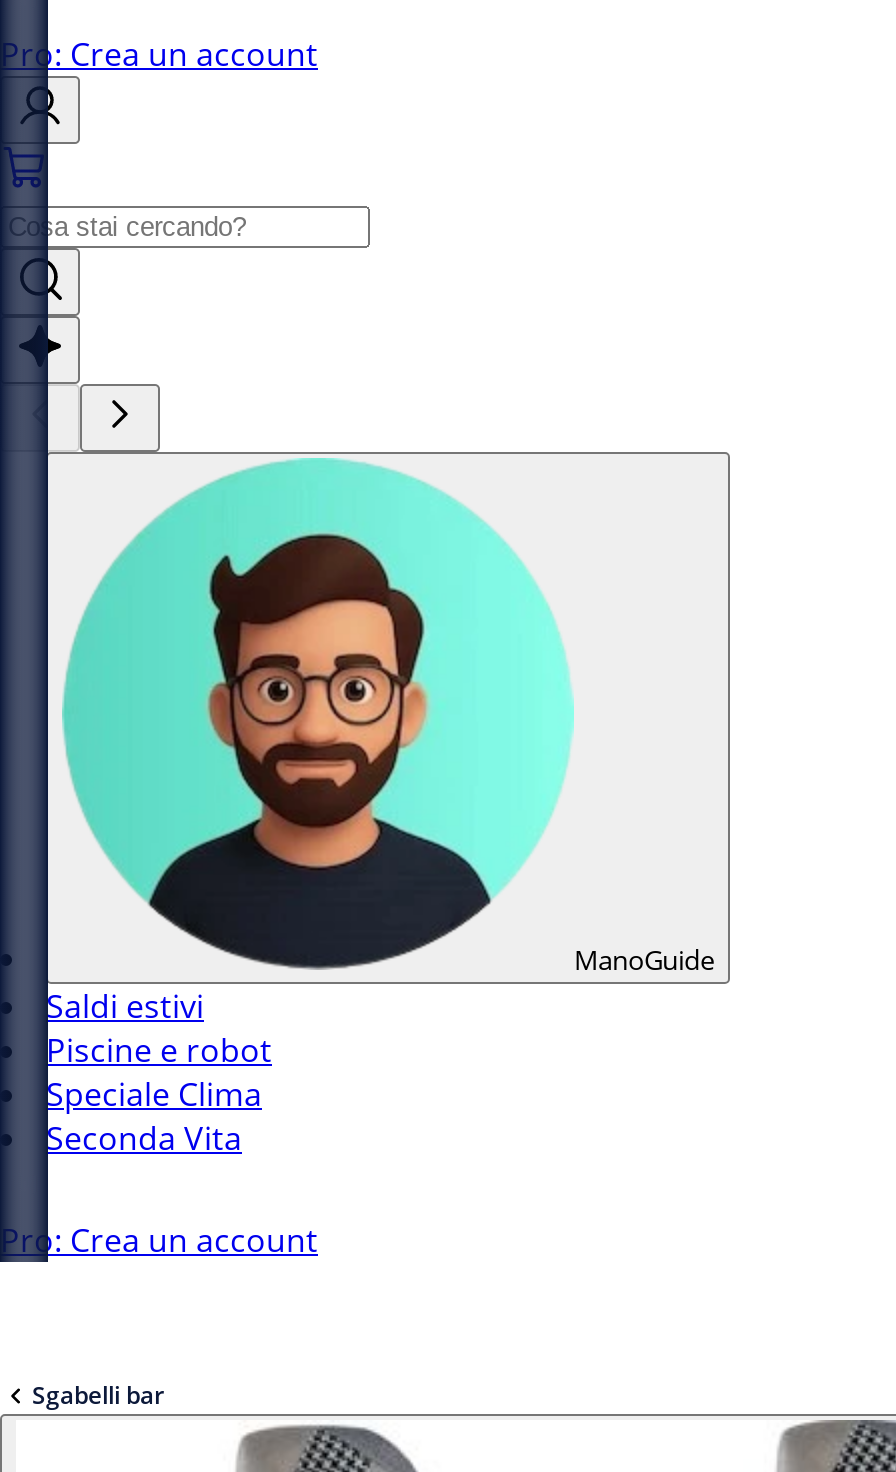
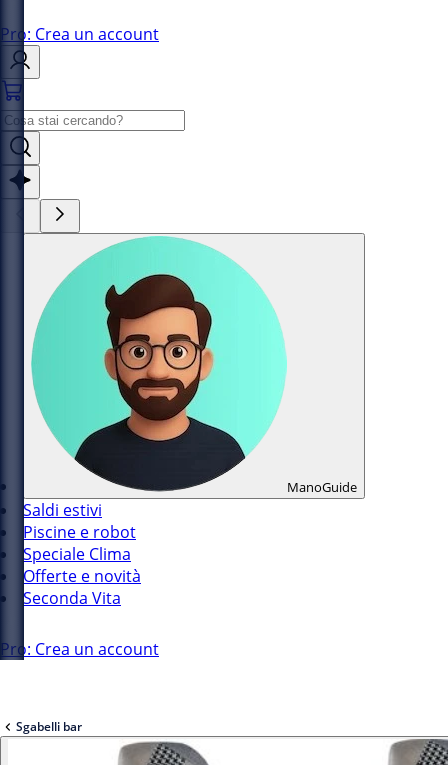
+ Offerte e novità
